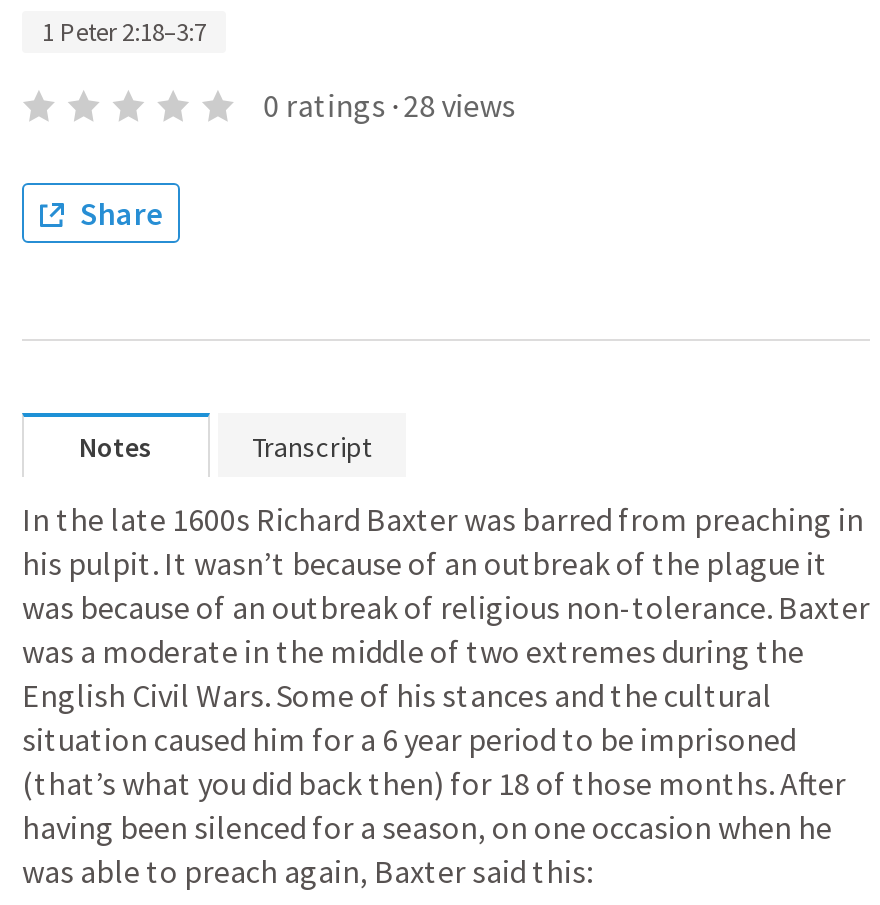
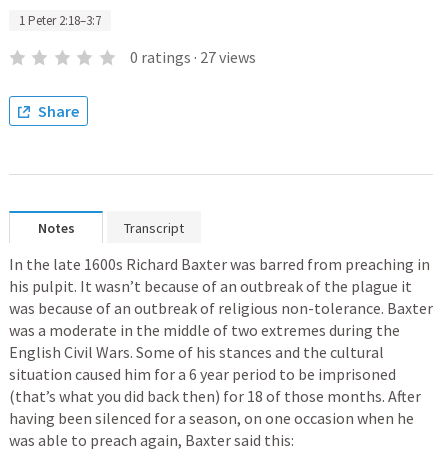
- 0 ratings · 28 views
+ 0 ratings · 27 views
